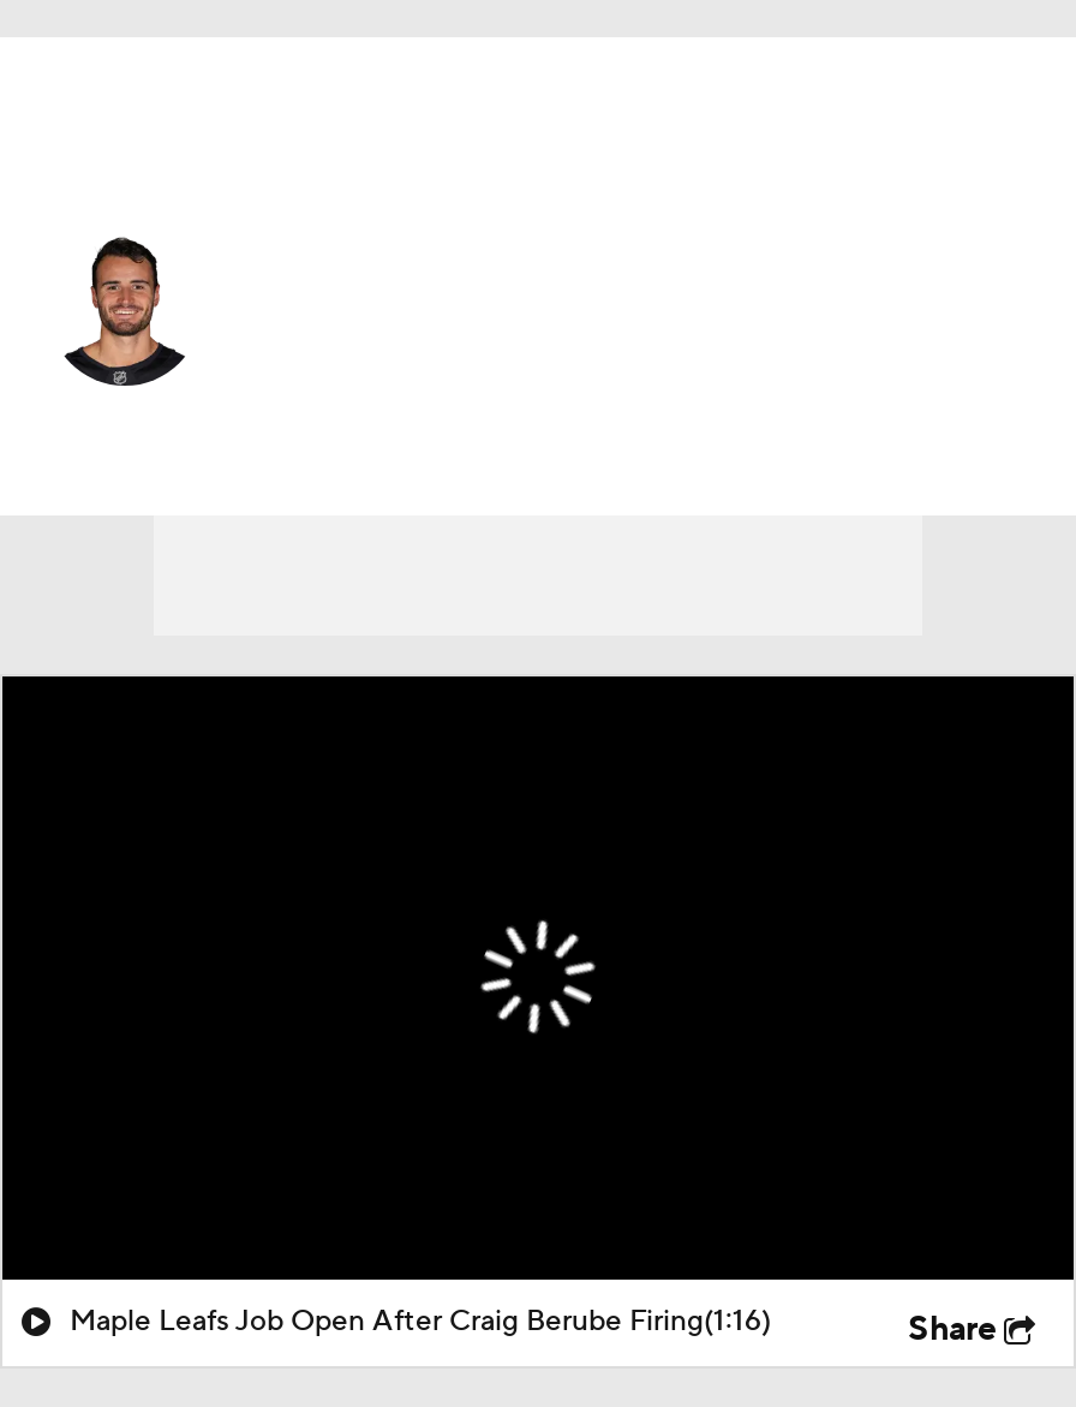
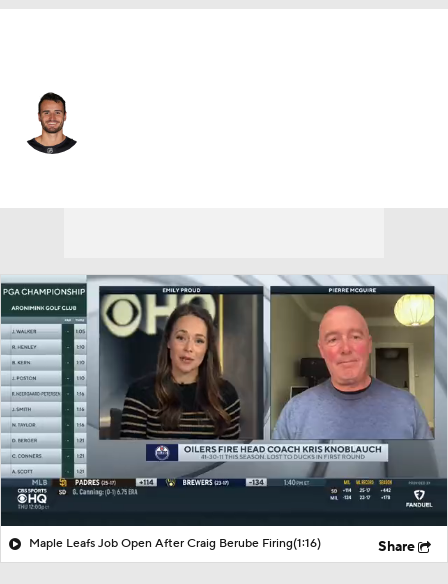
+ [image]
